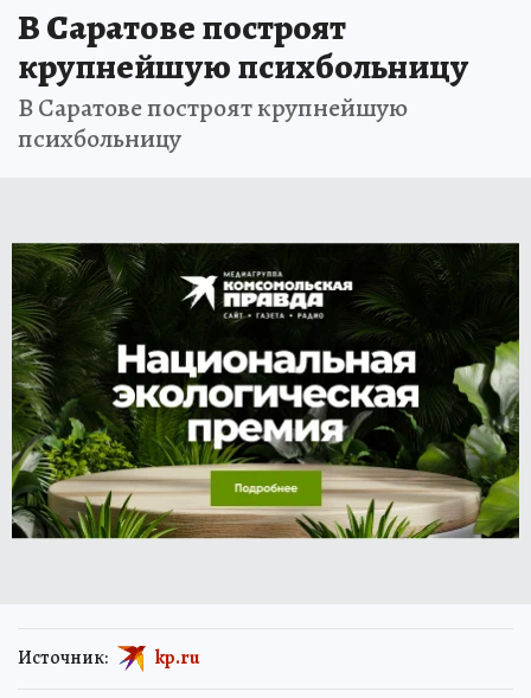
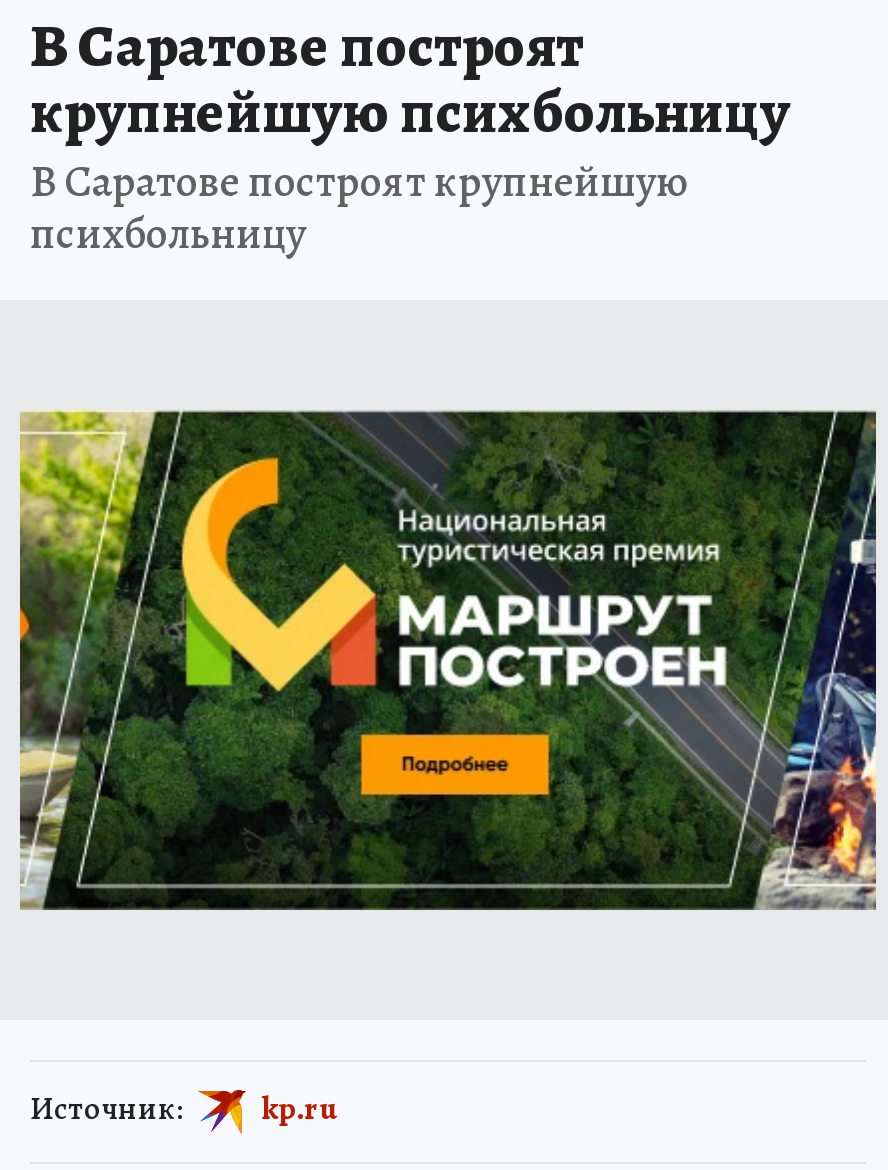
- [image]
+ [image]
